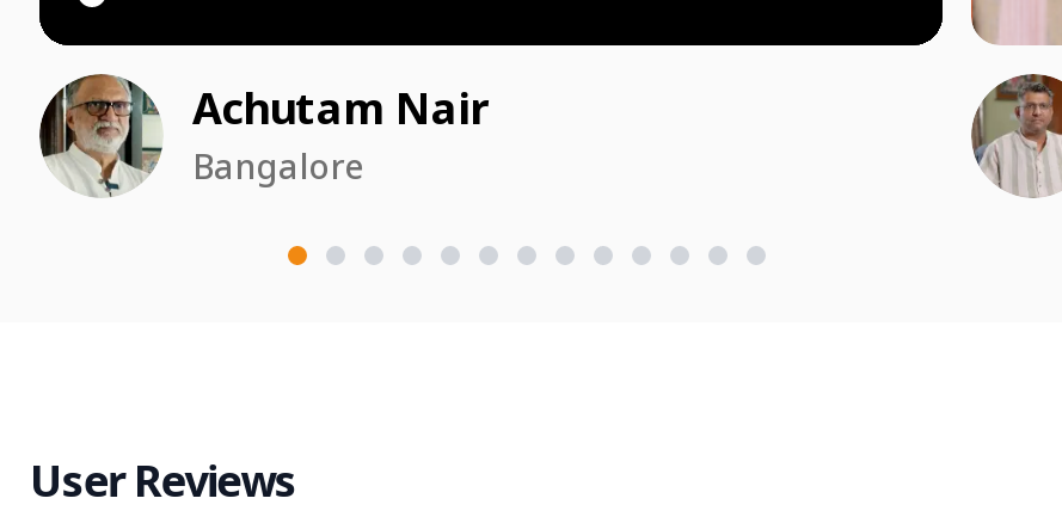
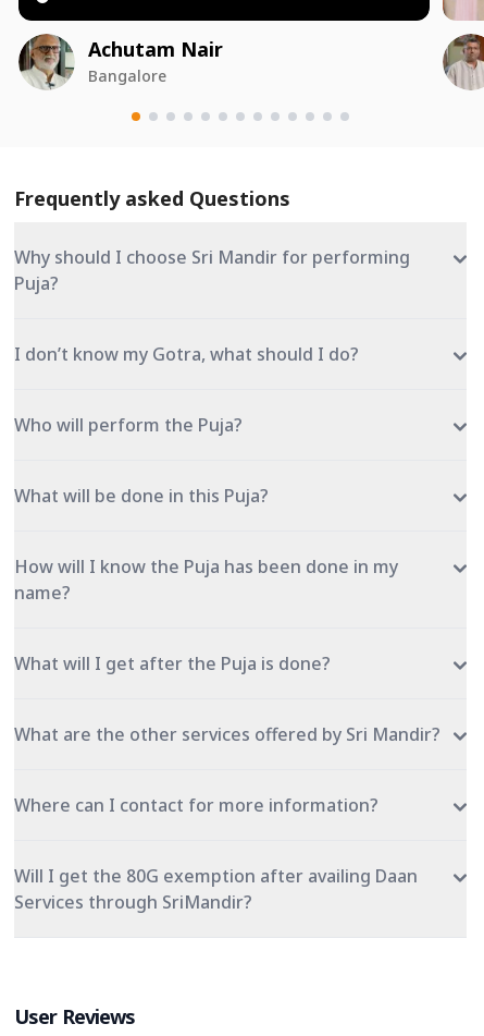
+ Frequently asked Questions
+ Why should I choose Sri Mandir for performing
+ Puja?
+ I don’t know my Gotra, what should I do?
+ Who will perform the Puja?
+ What will be done in this Puja?
+ How will I know the Puja has been done in my
+ name?
+ What will I get after the Puja is done?
+ What are the other services offered by Sri Mandir?
+ Where can I contact for more information?
+ Will I get the 80G exemption after availing Daan
+ Services through SriMandir?
